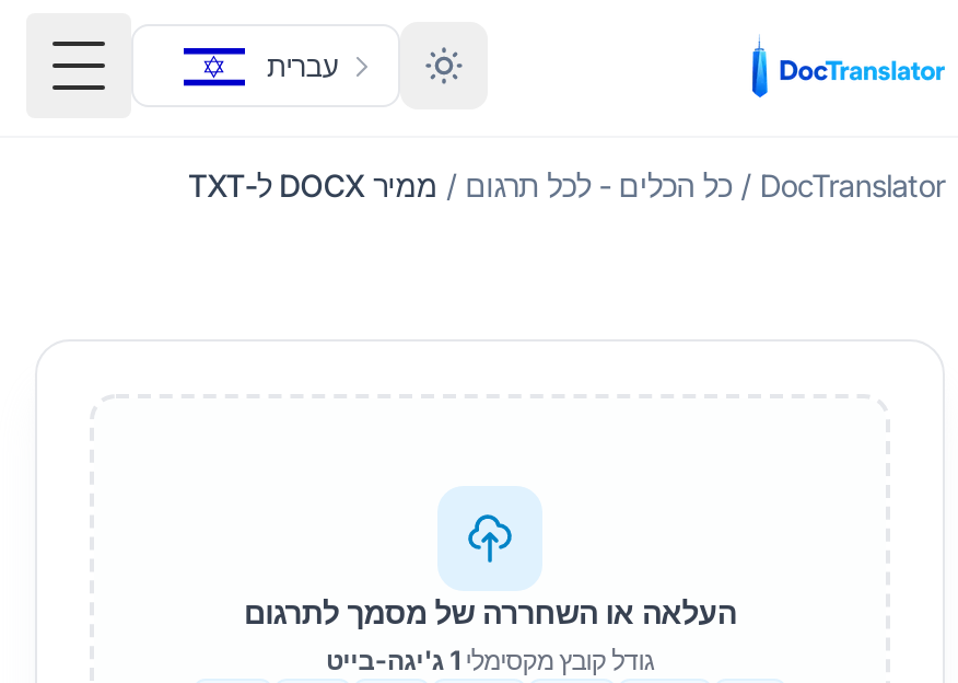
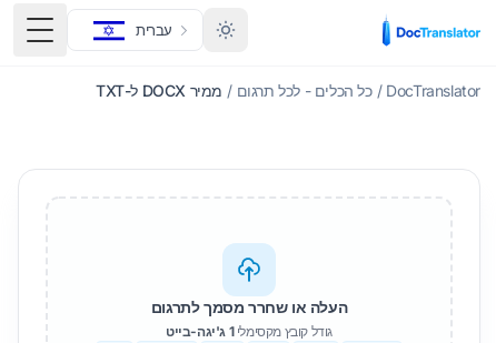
- העלאה או השחררה של מסמך לתרגום
+ העלה או שחרר מסמך לתרגום
